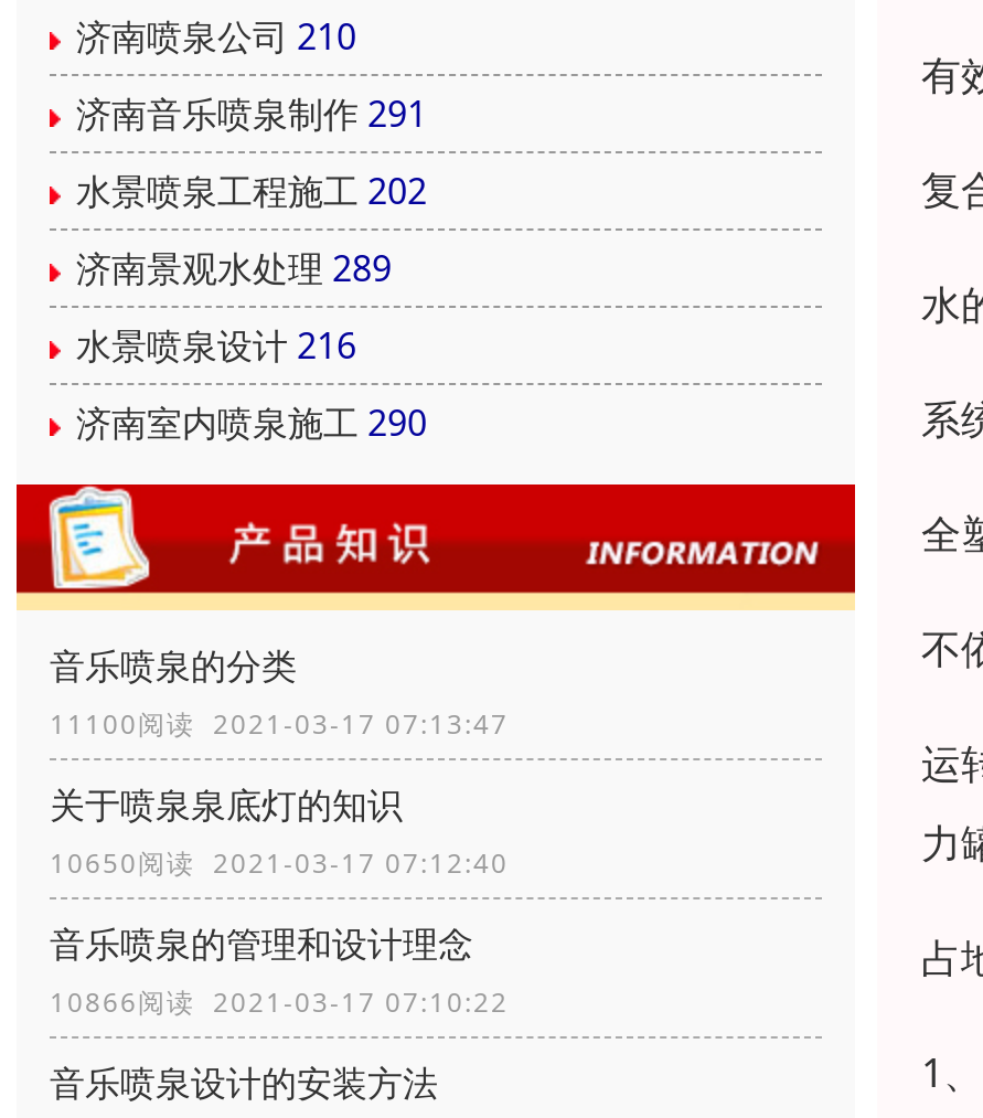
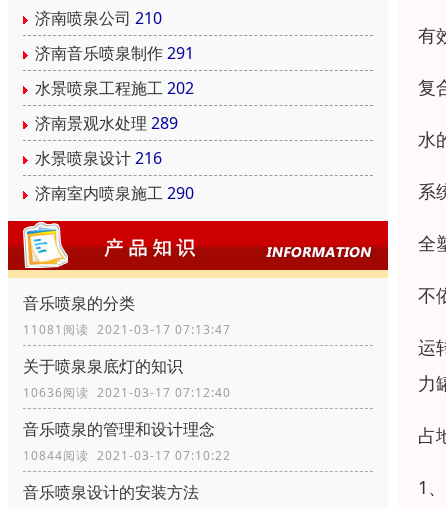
- 11100阅读 2021-03-17 07:13:47
+ 11081阅读 2021-03-17 07:13:47

- 10650阅读 2021-03-17 07:12:40
+ 10636阅读 2021-03-17 07:12:40

- 10866阅读 2021-03-17 07:10:22
+ 10844阅读 2021-03-17 07:10:22
